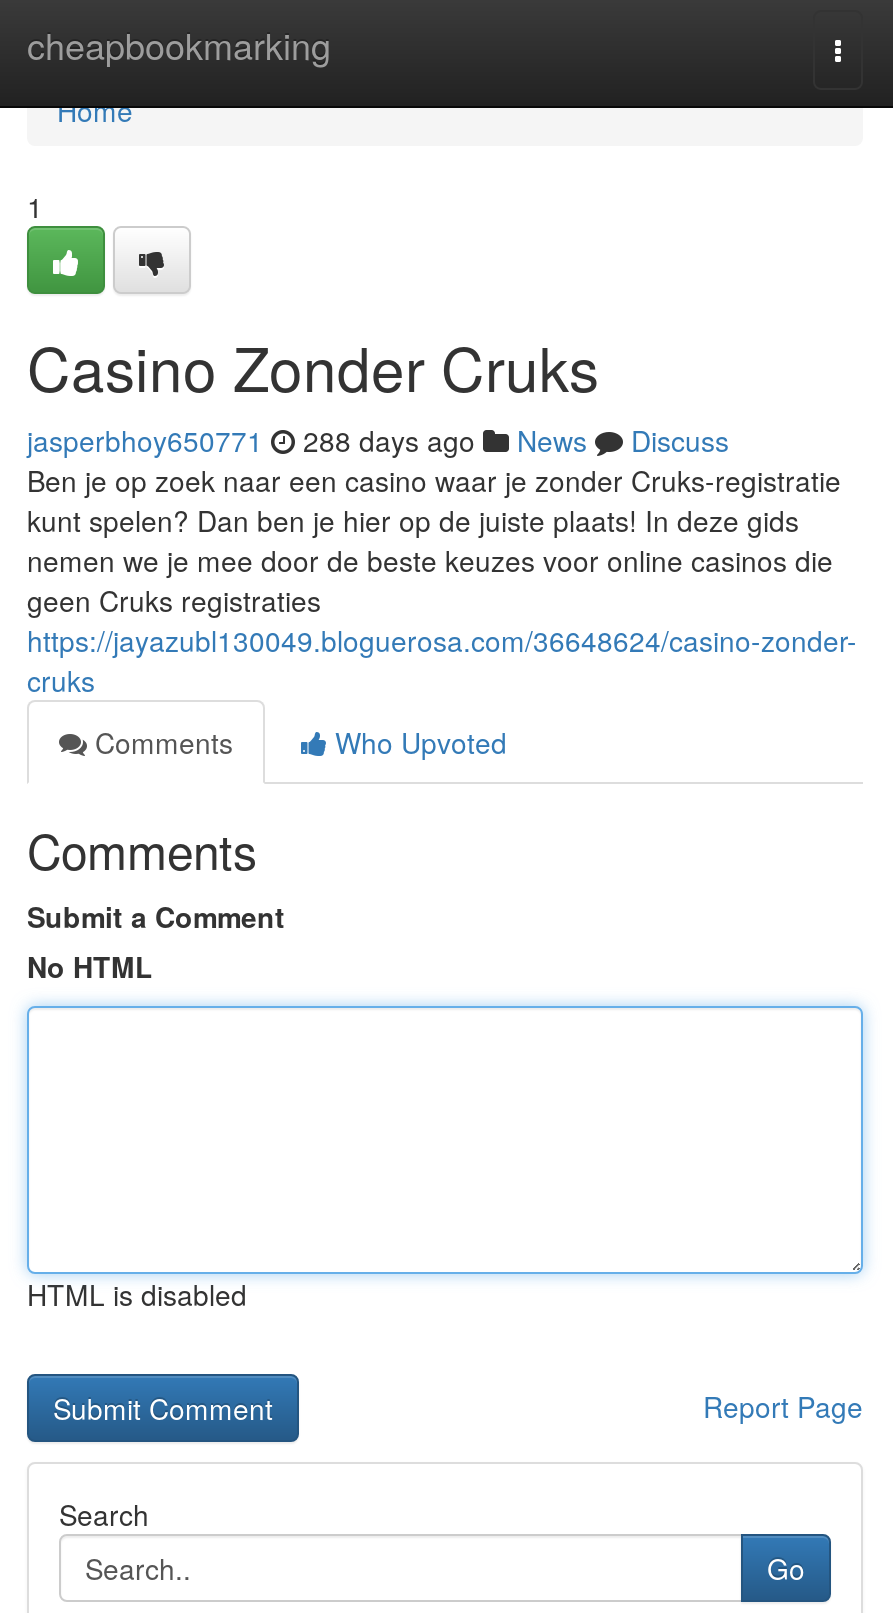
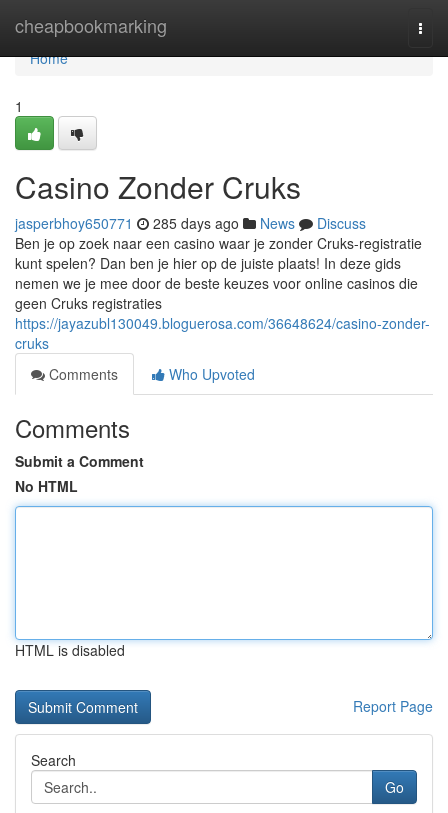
- jasperbhoy650771 288 days ago News Discuss
+ jasperbhoy650771 285 days ago News Discuss
